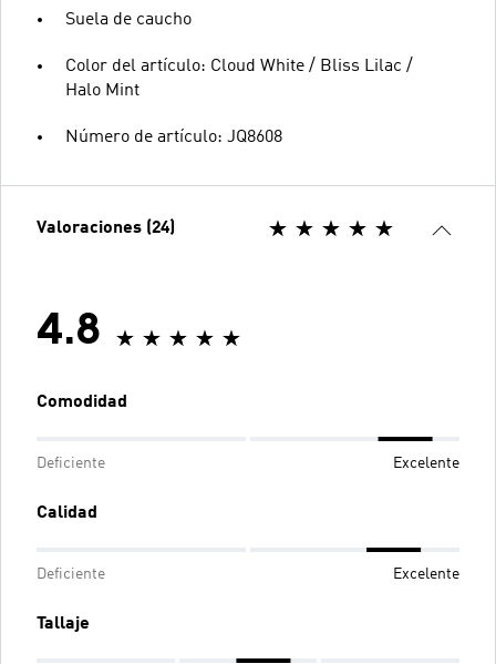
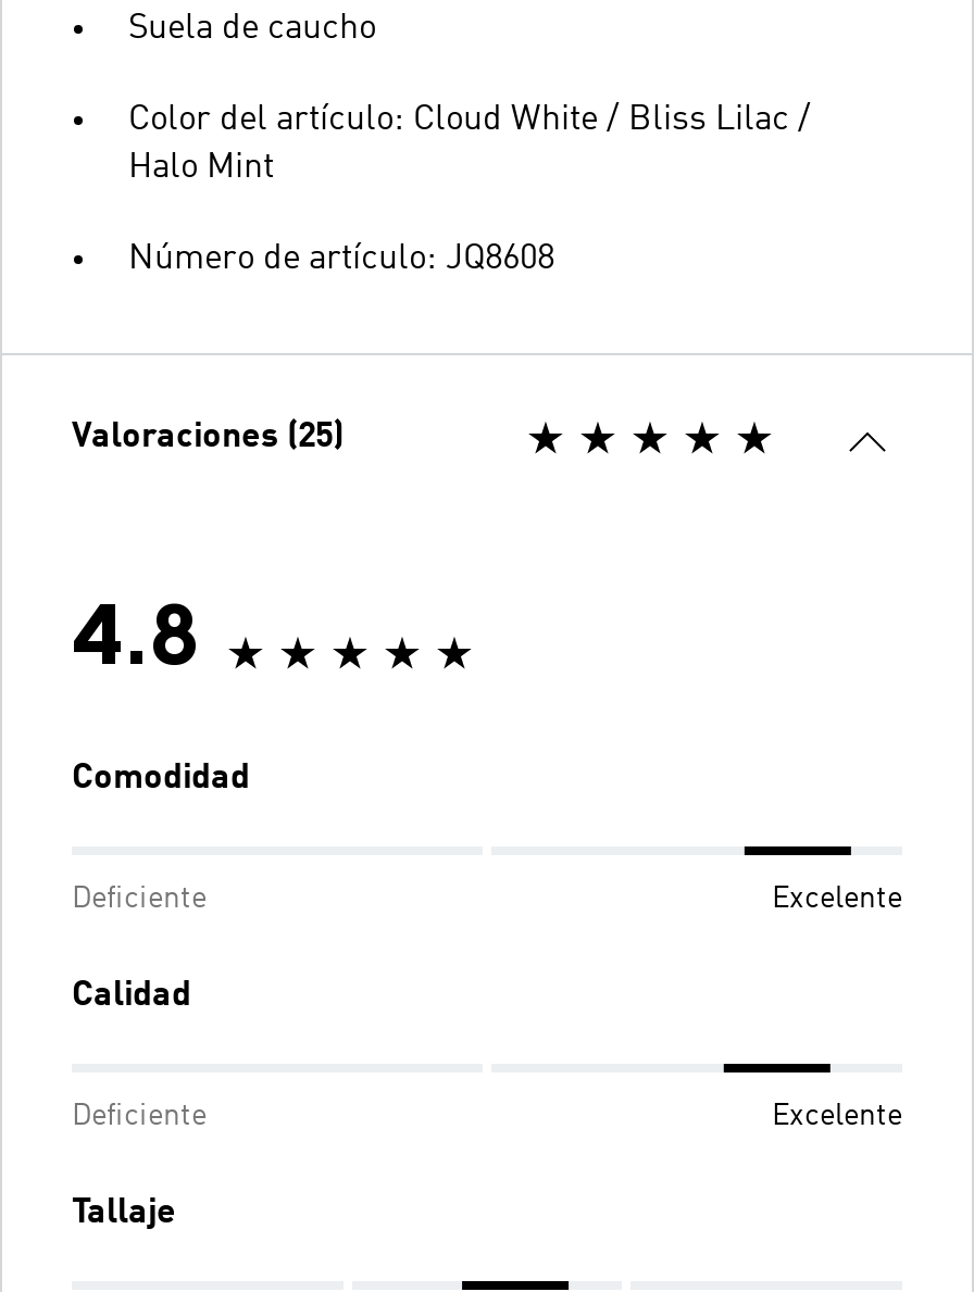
- Valoraciones (24)
+ Valoraciones (25)
